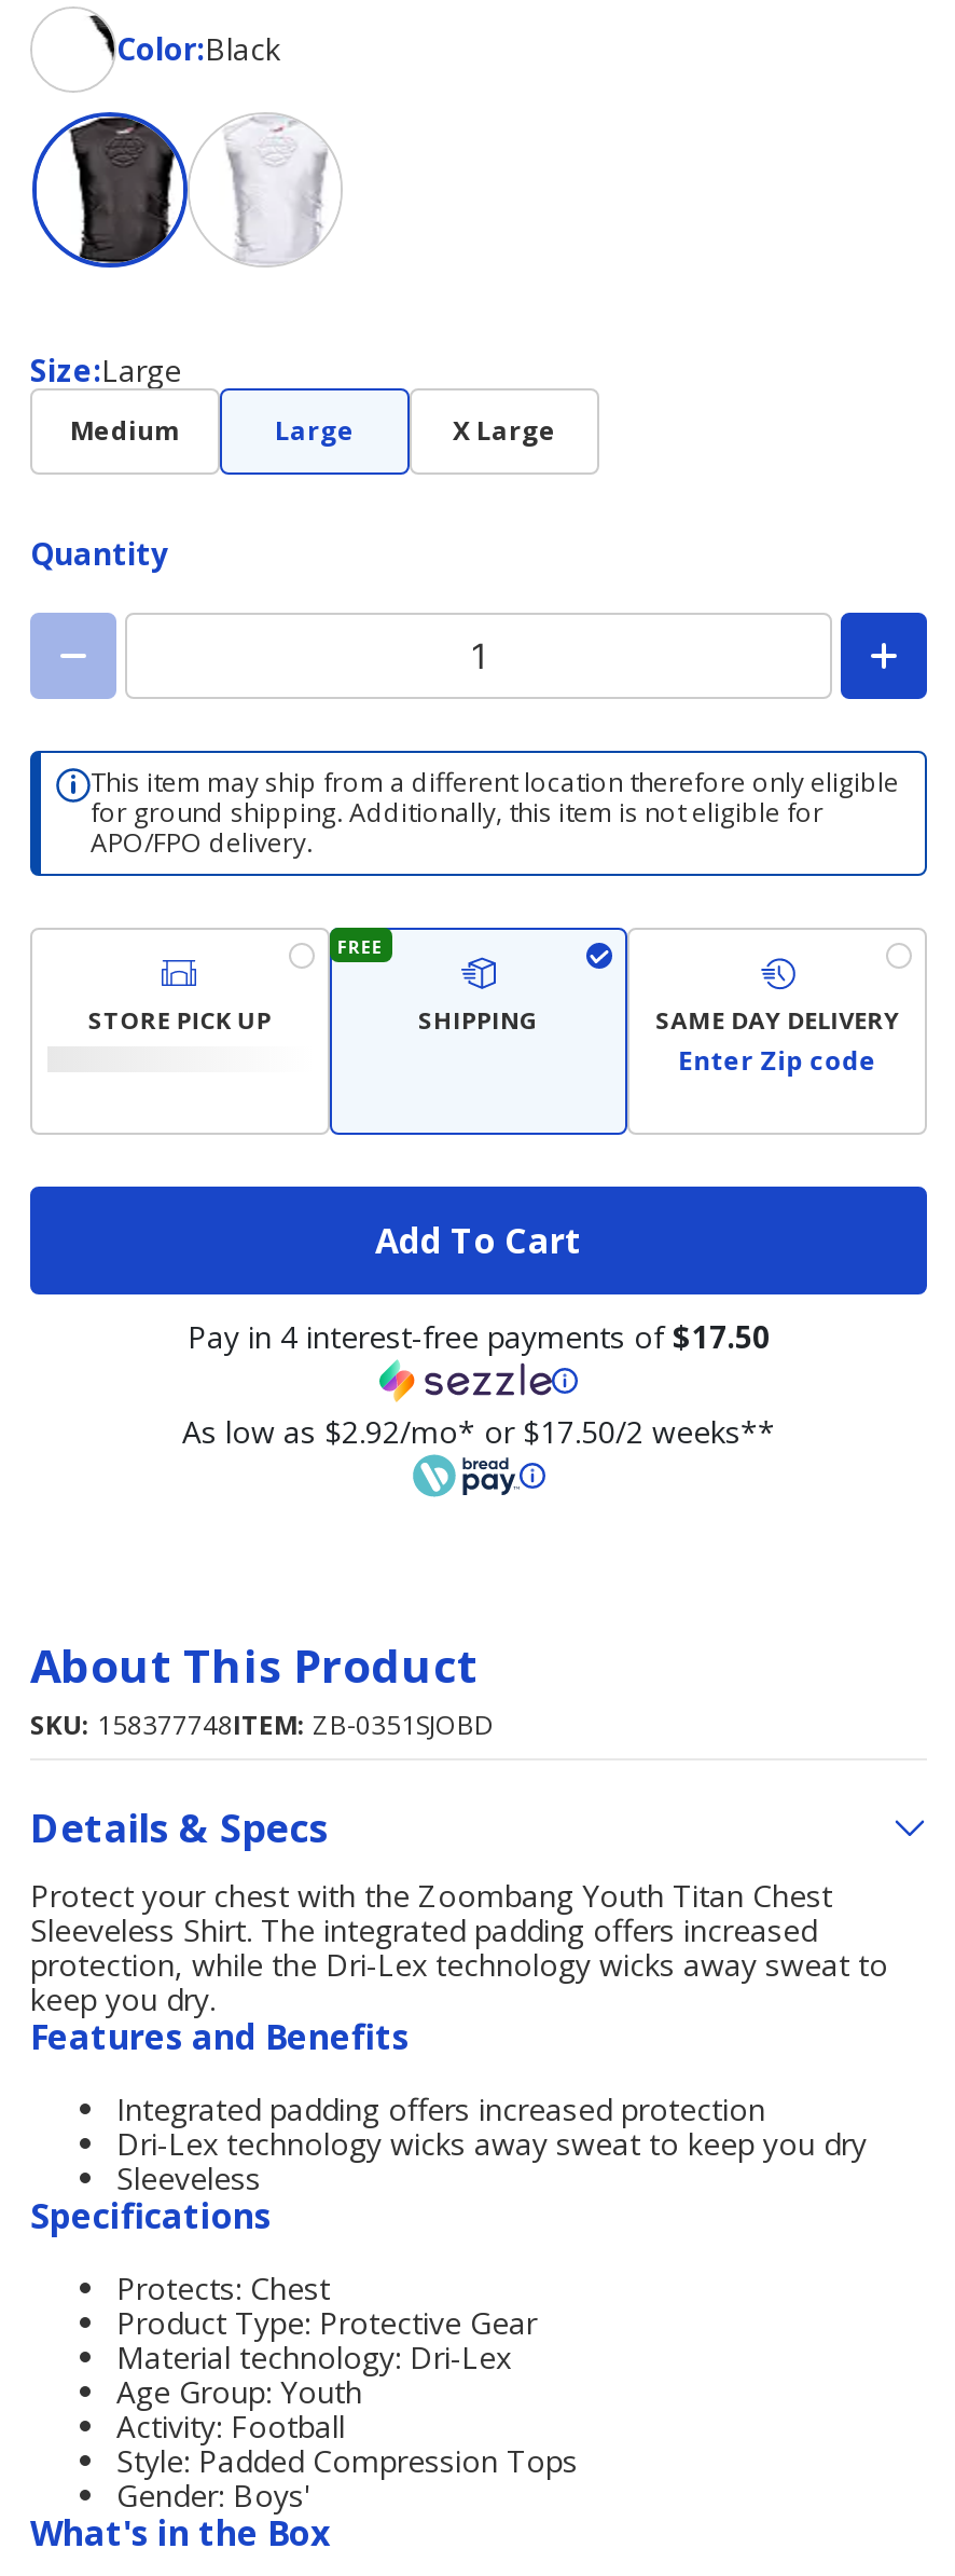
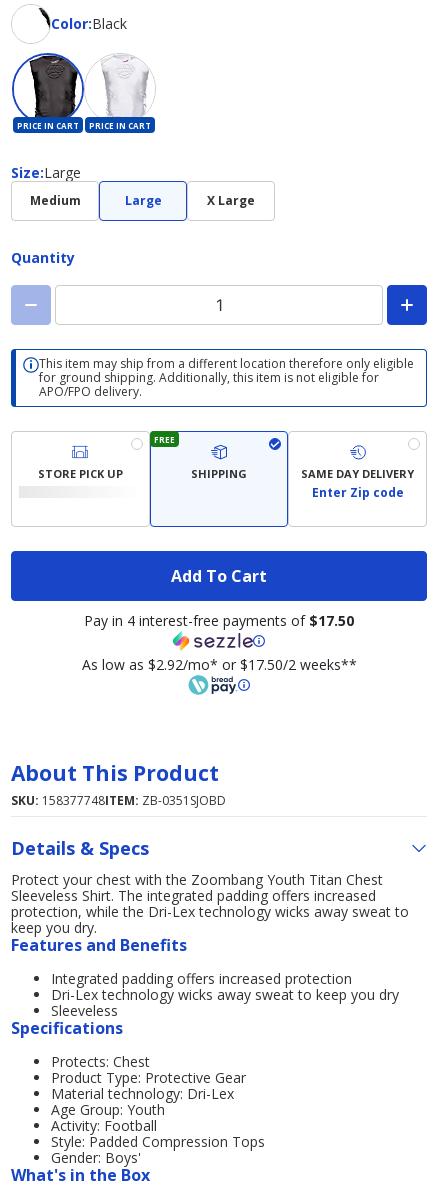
+ PRICE IN CART
+ PRICE IN CART
